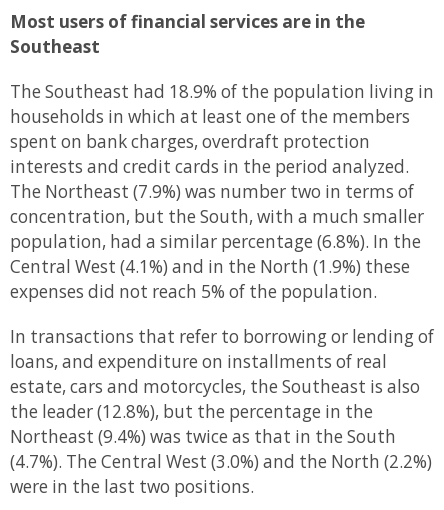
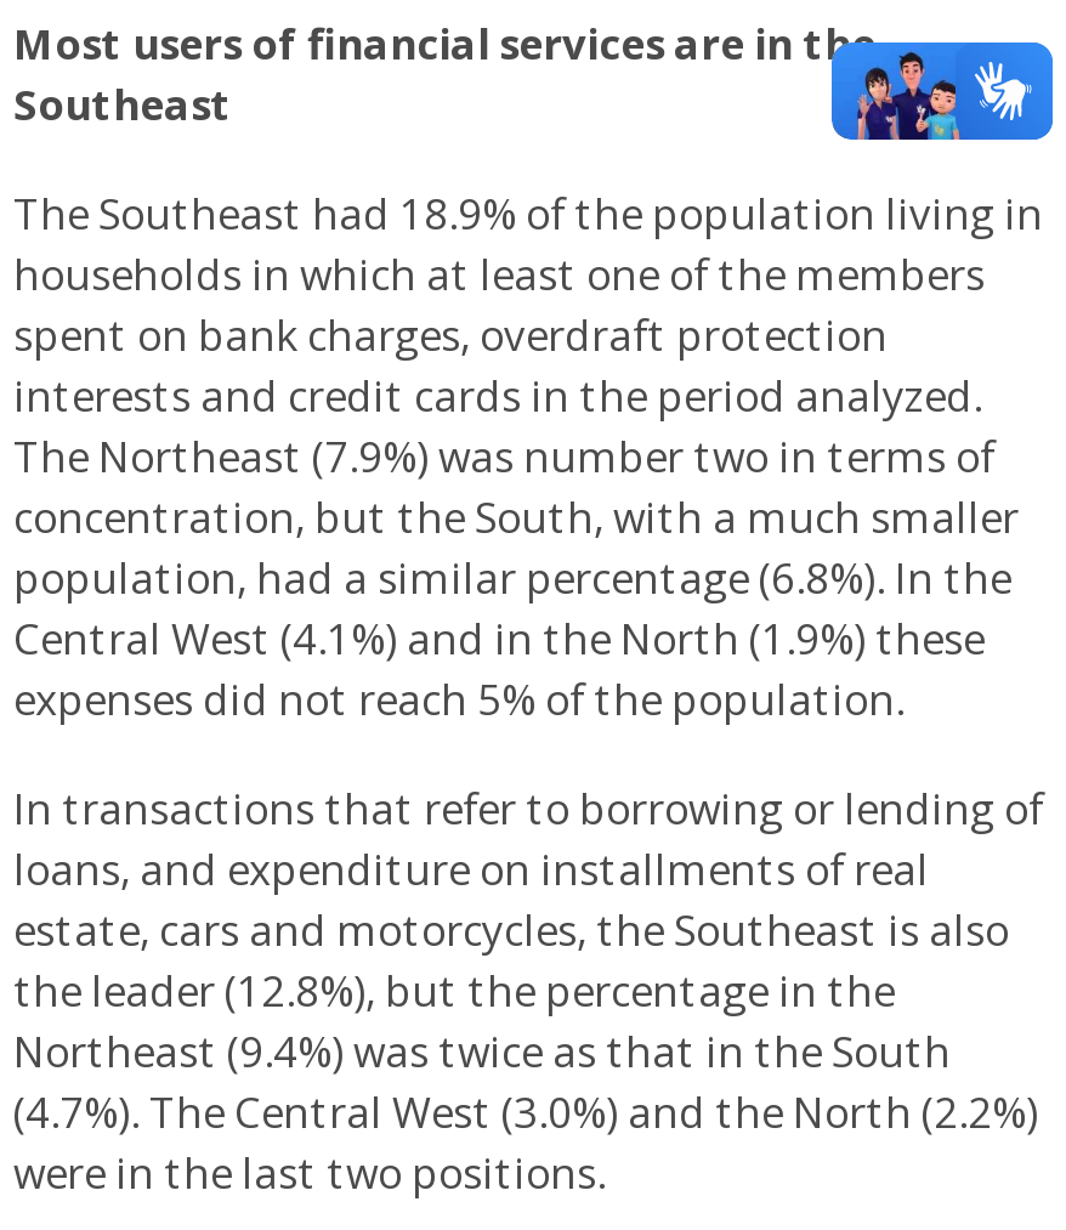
+ [image]
